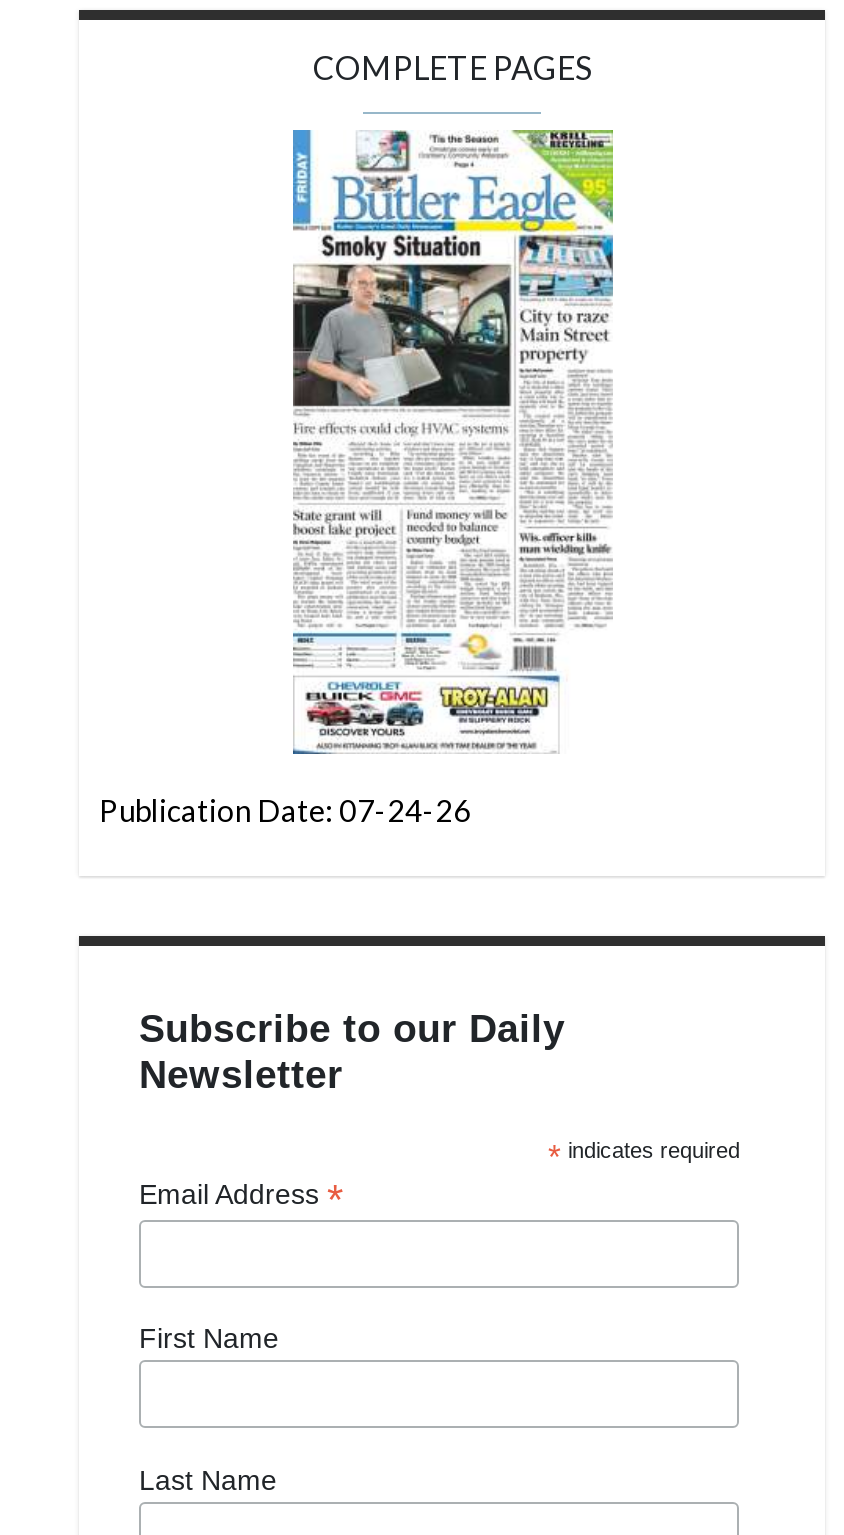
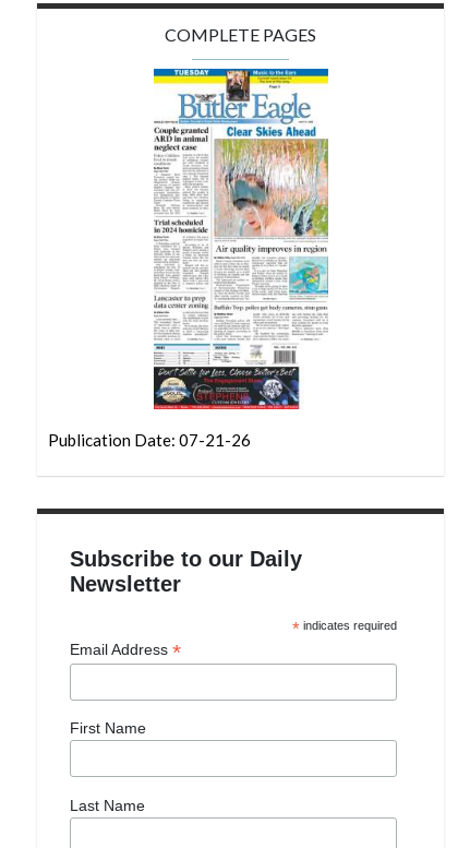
- [image]
- Publication Date: 07-24-26
+ [image]
+ Publication Date: 07-21-26
